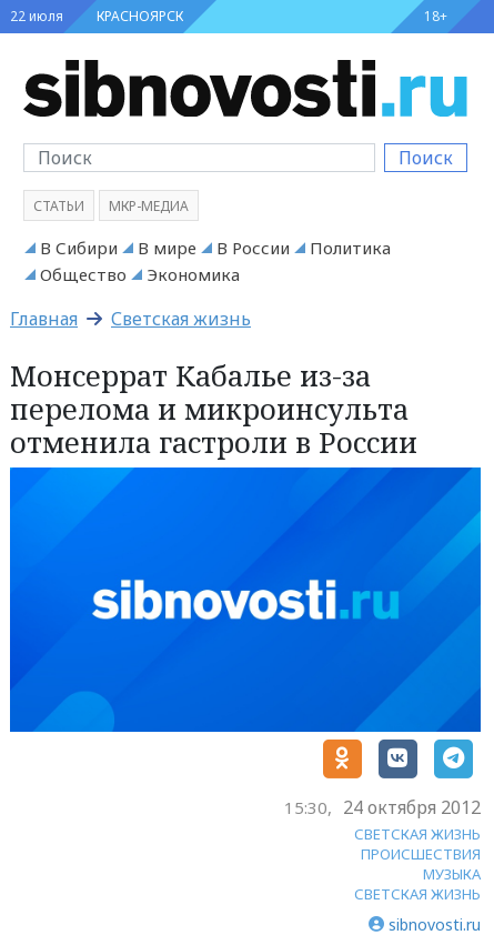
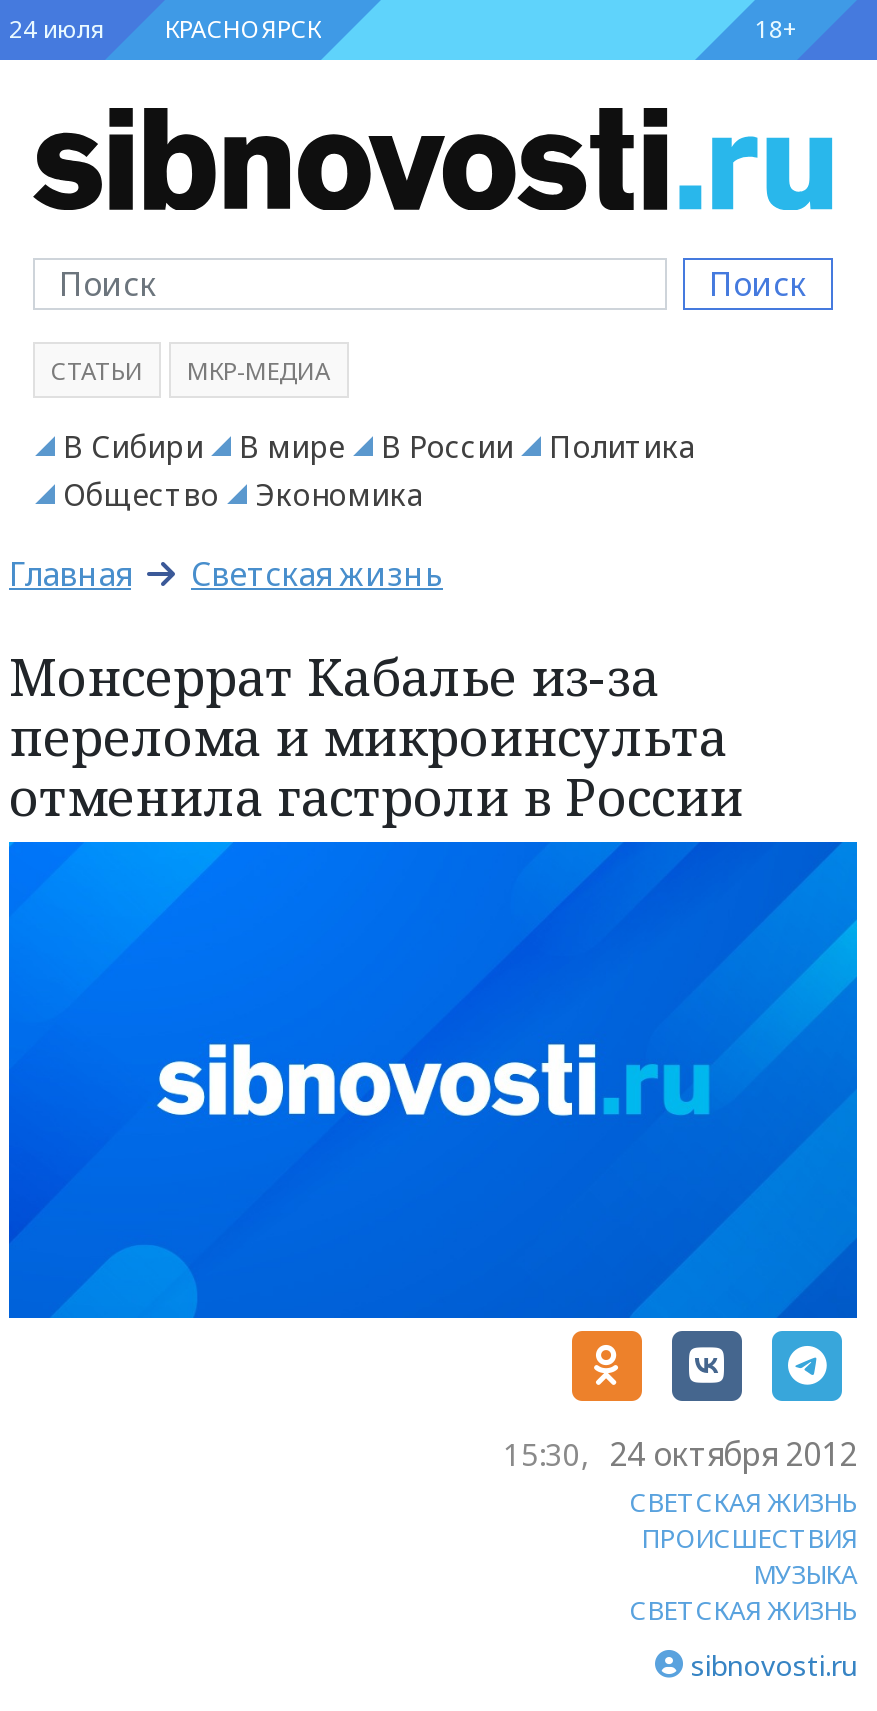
- 22 июля КРАСНОЯРСК
+ 24 июля КРАСНОЯРСК
